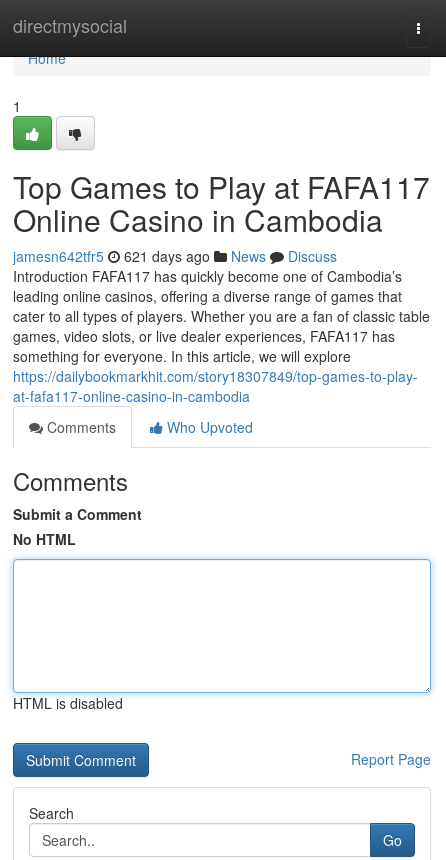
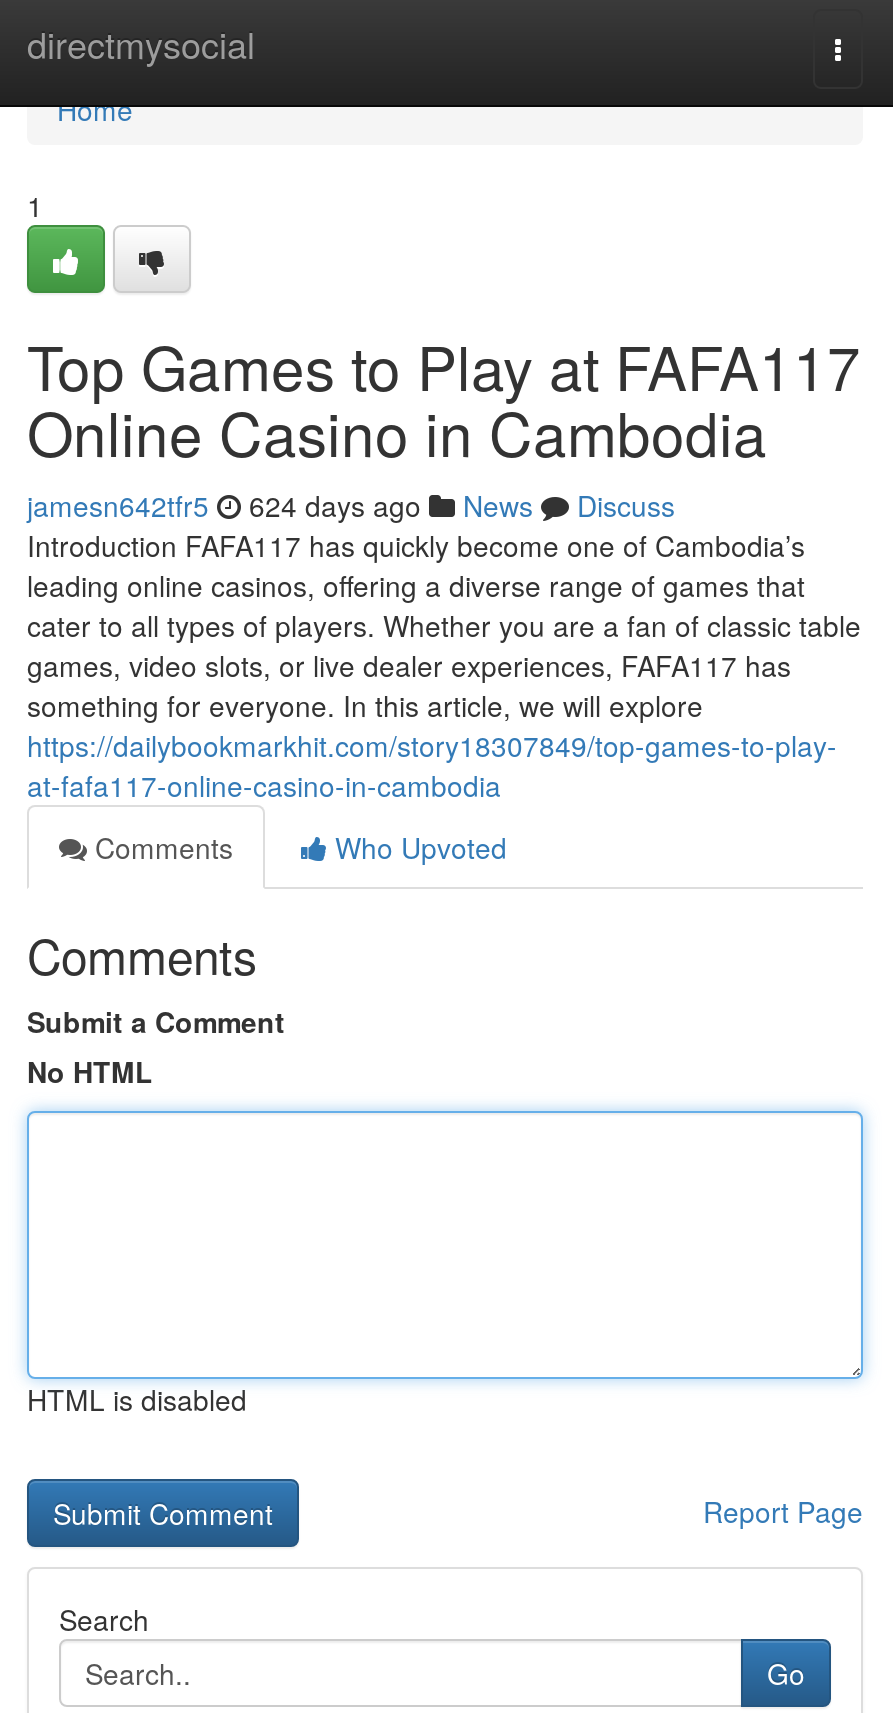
- jamesn642tfr5 621 days ago News Discuss
+ jamesn642tfr5 624 days ago News Discuss
